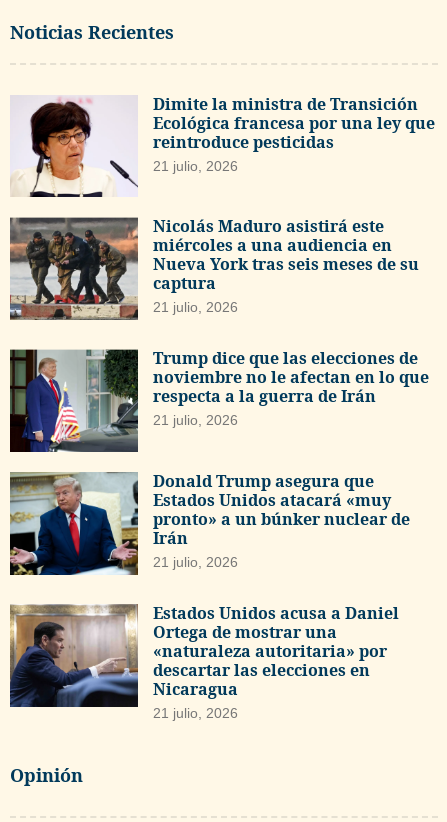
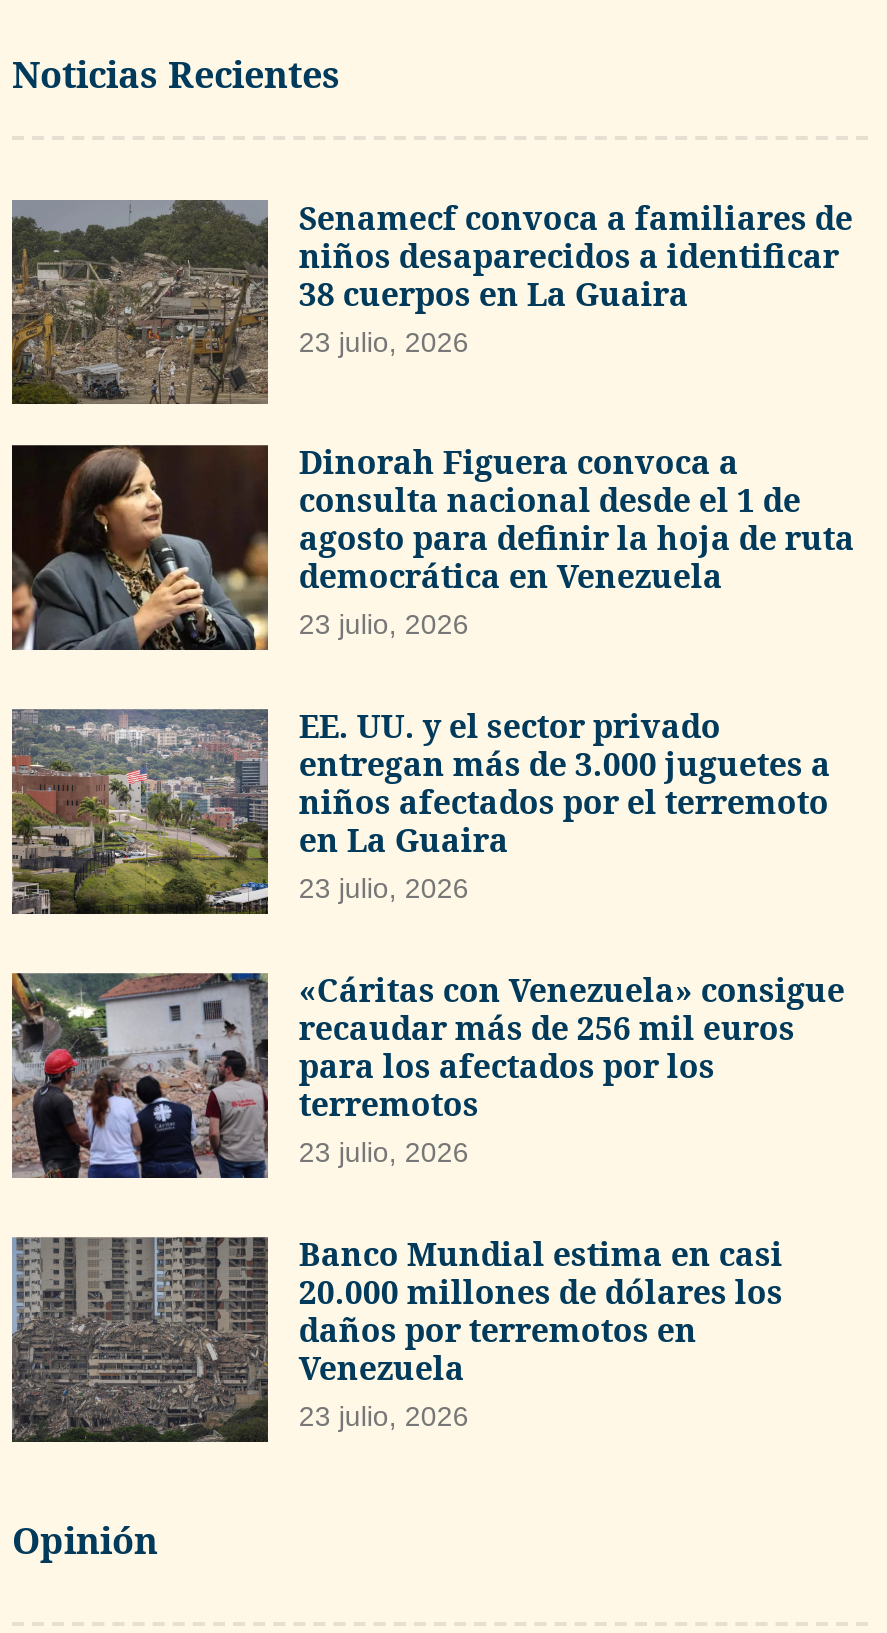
- [image]
- Dimite la ministra de Transición
- Ecológica francesa por una ley que
- reintroduce pesticidas
- 21 julio, 2026
+ [image]
+ Senamecf convoca a familiares de
+ niños desaparecidos a identificar
+ 38 cuerpos en La Guaira
+ 23 julio, 2026

- [image]
- Nicolás Maduro asistirá este
- miércoles a una audiencia en
- Nueva York tras seis meses de su
- captura
- 21 julio, 2026
+ [image]
+ Dinorah Figuera convoca a
+ consulta nacional desde el 1 de
+ agosto para definir la hoja de ruta
+ democrática en Venezuela
+ 23 julio, 2026

- [image]
- Trump dice que las elecciones de
- noviembre no le afectan en lo que
- respecta a la guerra de Irán
- 21 julio, 2026
+ [image]
+ EE. UU. y el sector privado
+ entregan más de 3.000 juguetes a
+ niños afectados por el terremoto
+ en La Guaira
+ 23 julio, 2026

- [image]
- Donald Trump asegura que
- Estados Unidos atacará «muy
- pronto» a un búnker nuclear de
- Irán
- 21 julio, 2026
+ [image]
+ «Cáritas con Venezuela» consigue
+ recaudar más de 256 mil euros
+ para los afectados por los
+ terremotos
+ 23 julio, 2026

- [image]
- Estados Unidos acusa a Daniel
- Ortega de mostrar una
- «naturaleza autoritaria» por
- descartar las elecciones en
- Nicaragua
- 21 julio, 2026
+ [image]
+ Banco Mundial estima en casi
+ 20.000 millones de dólares los
+ daños por terremotos en
+ Venezuela
+ 23 julio, 2026
